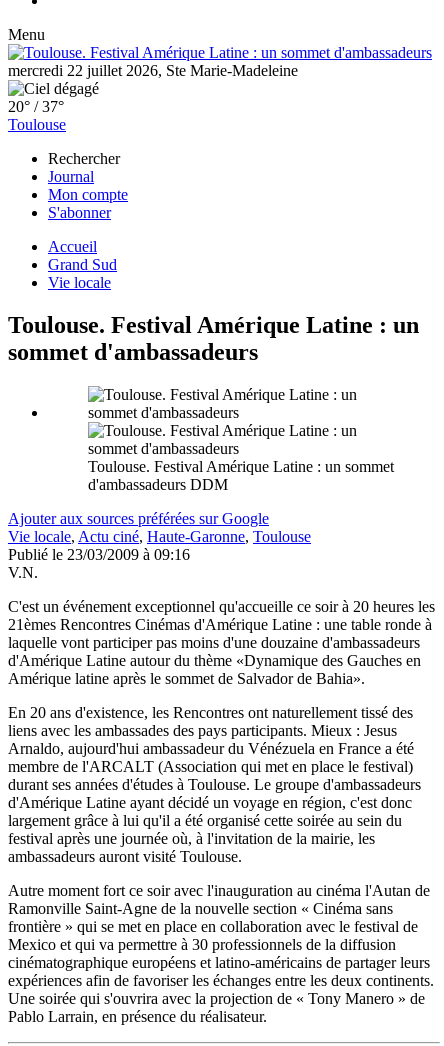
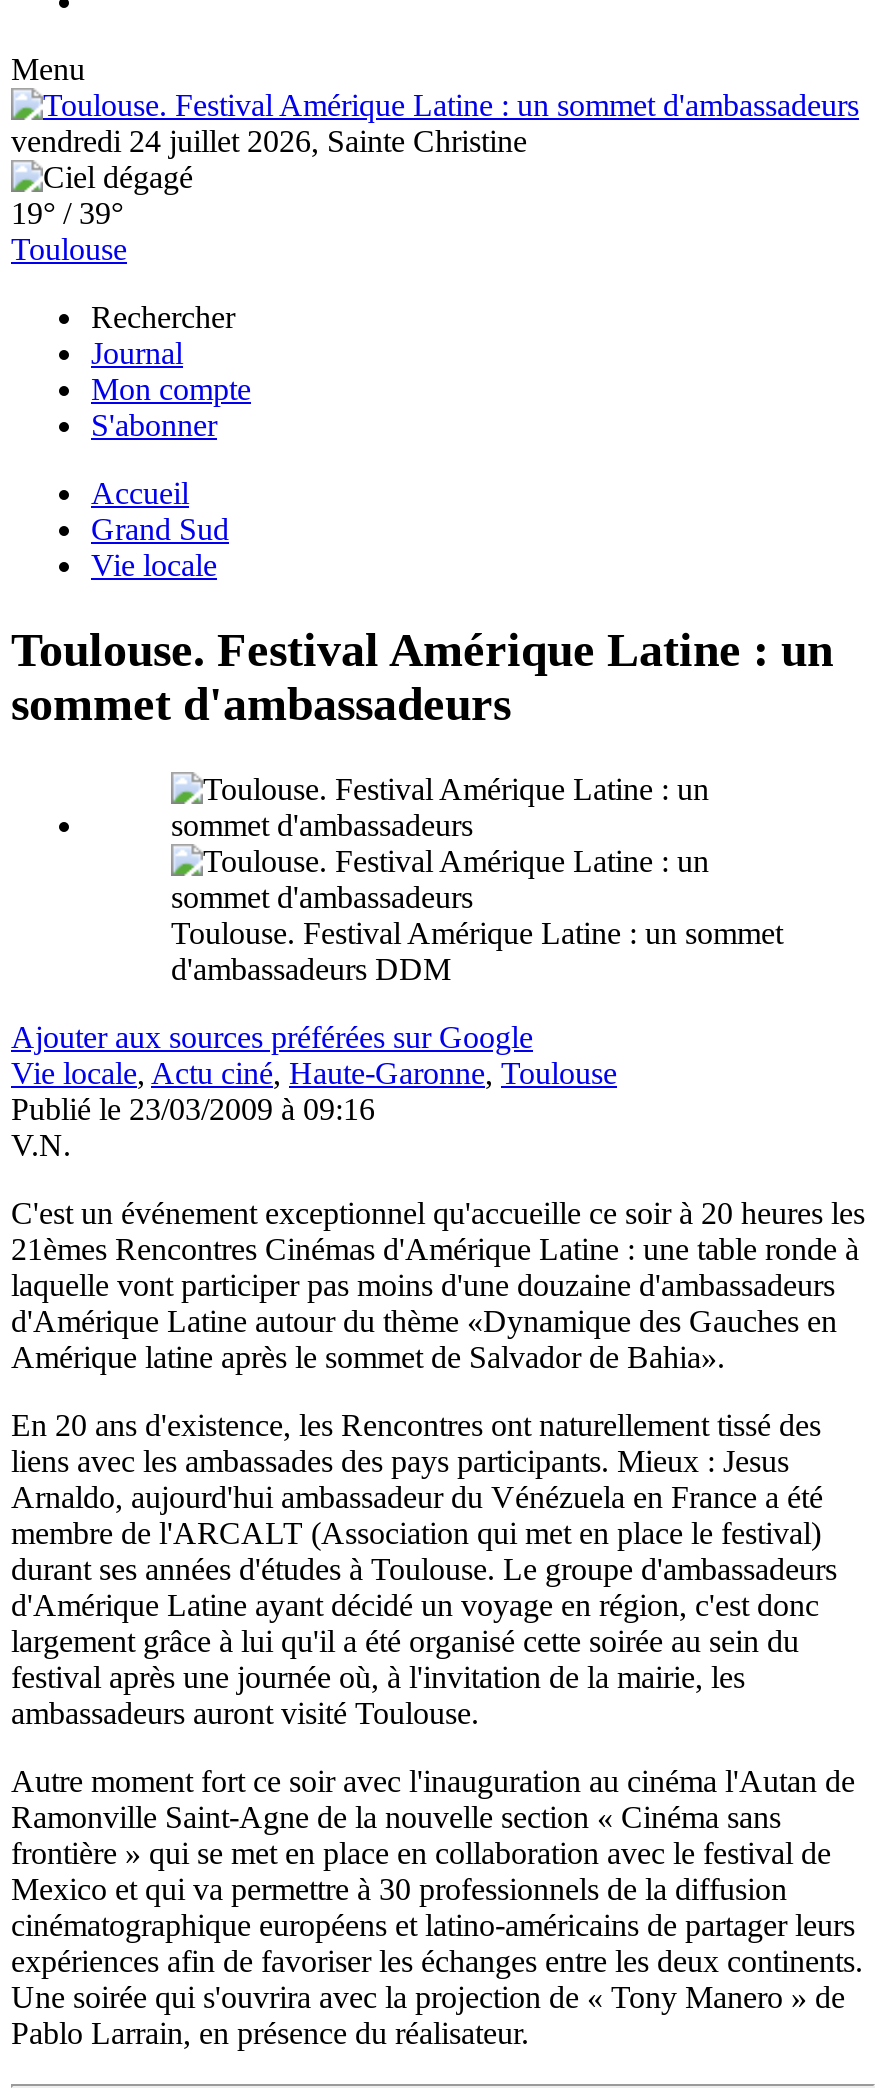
- mercredi 22 juillet 2026, Ste Marie-Madeleine
+ vendredi 24 juillet 2026, Sainte Christine

- 20° / 37°
+ 19° / 39°
